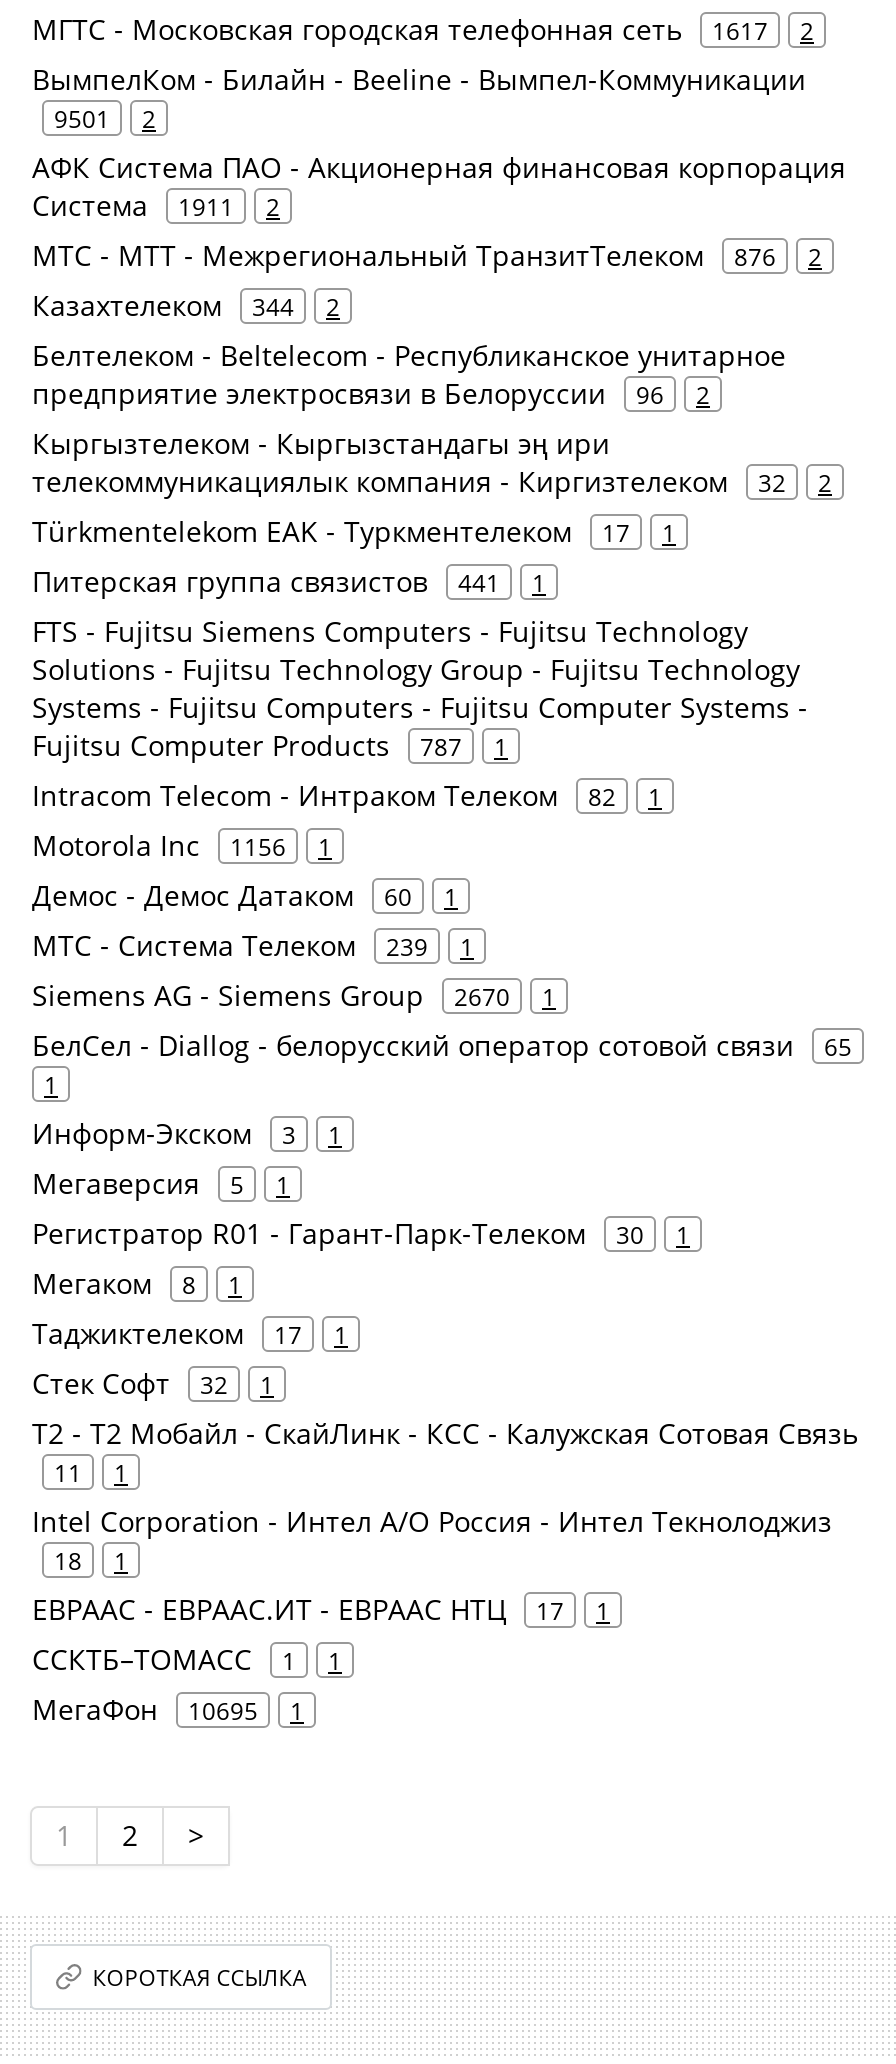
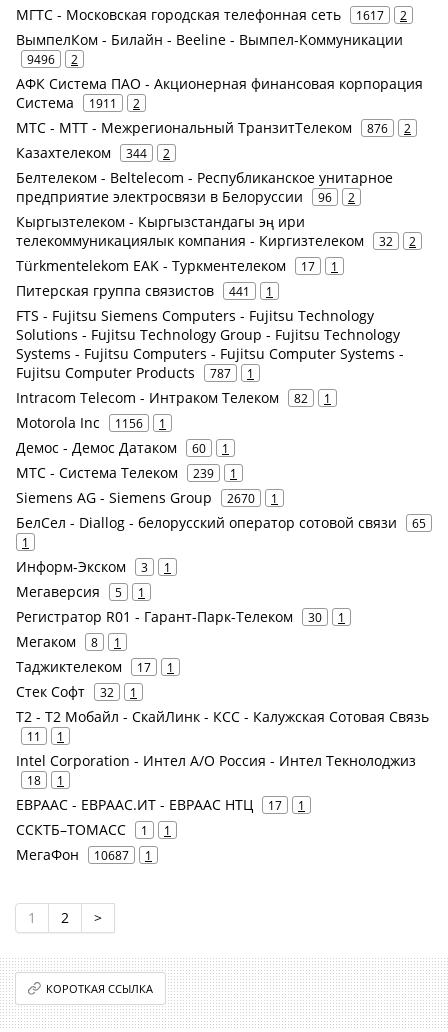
- 9501 2
+ 9496 2

- МегаФон 10695 1
+ МегаФон 10687 1
